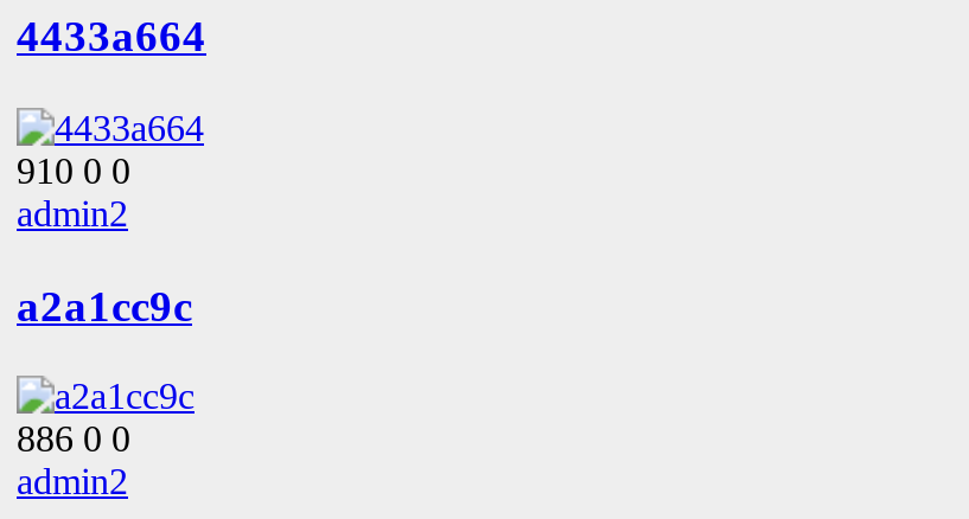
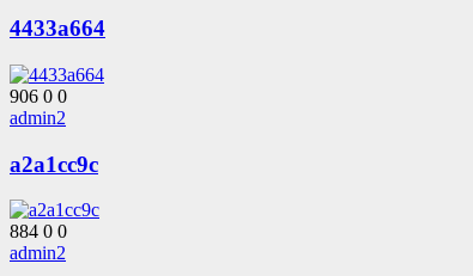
- 910 0 0
+ 906 0 0

- 886 0 0
+ 884 0 0
